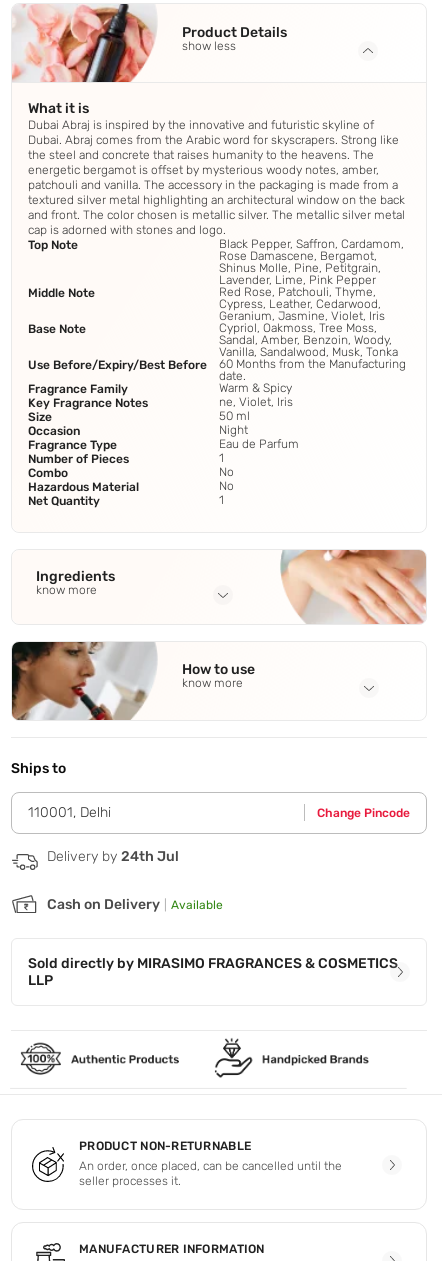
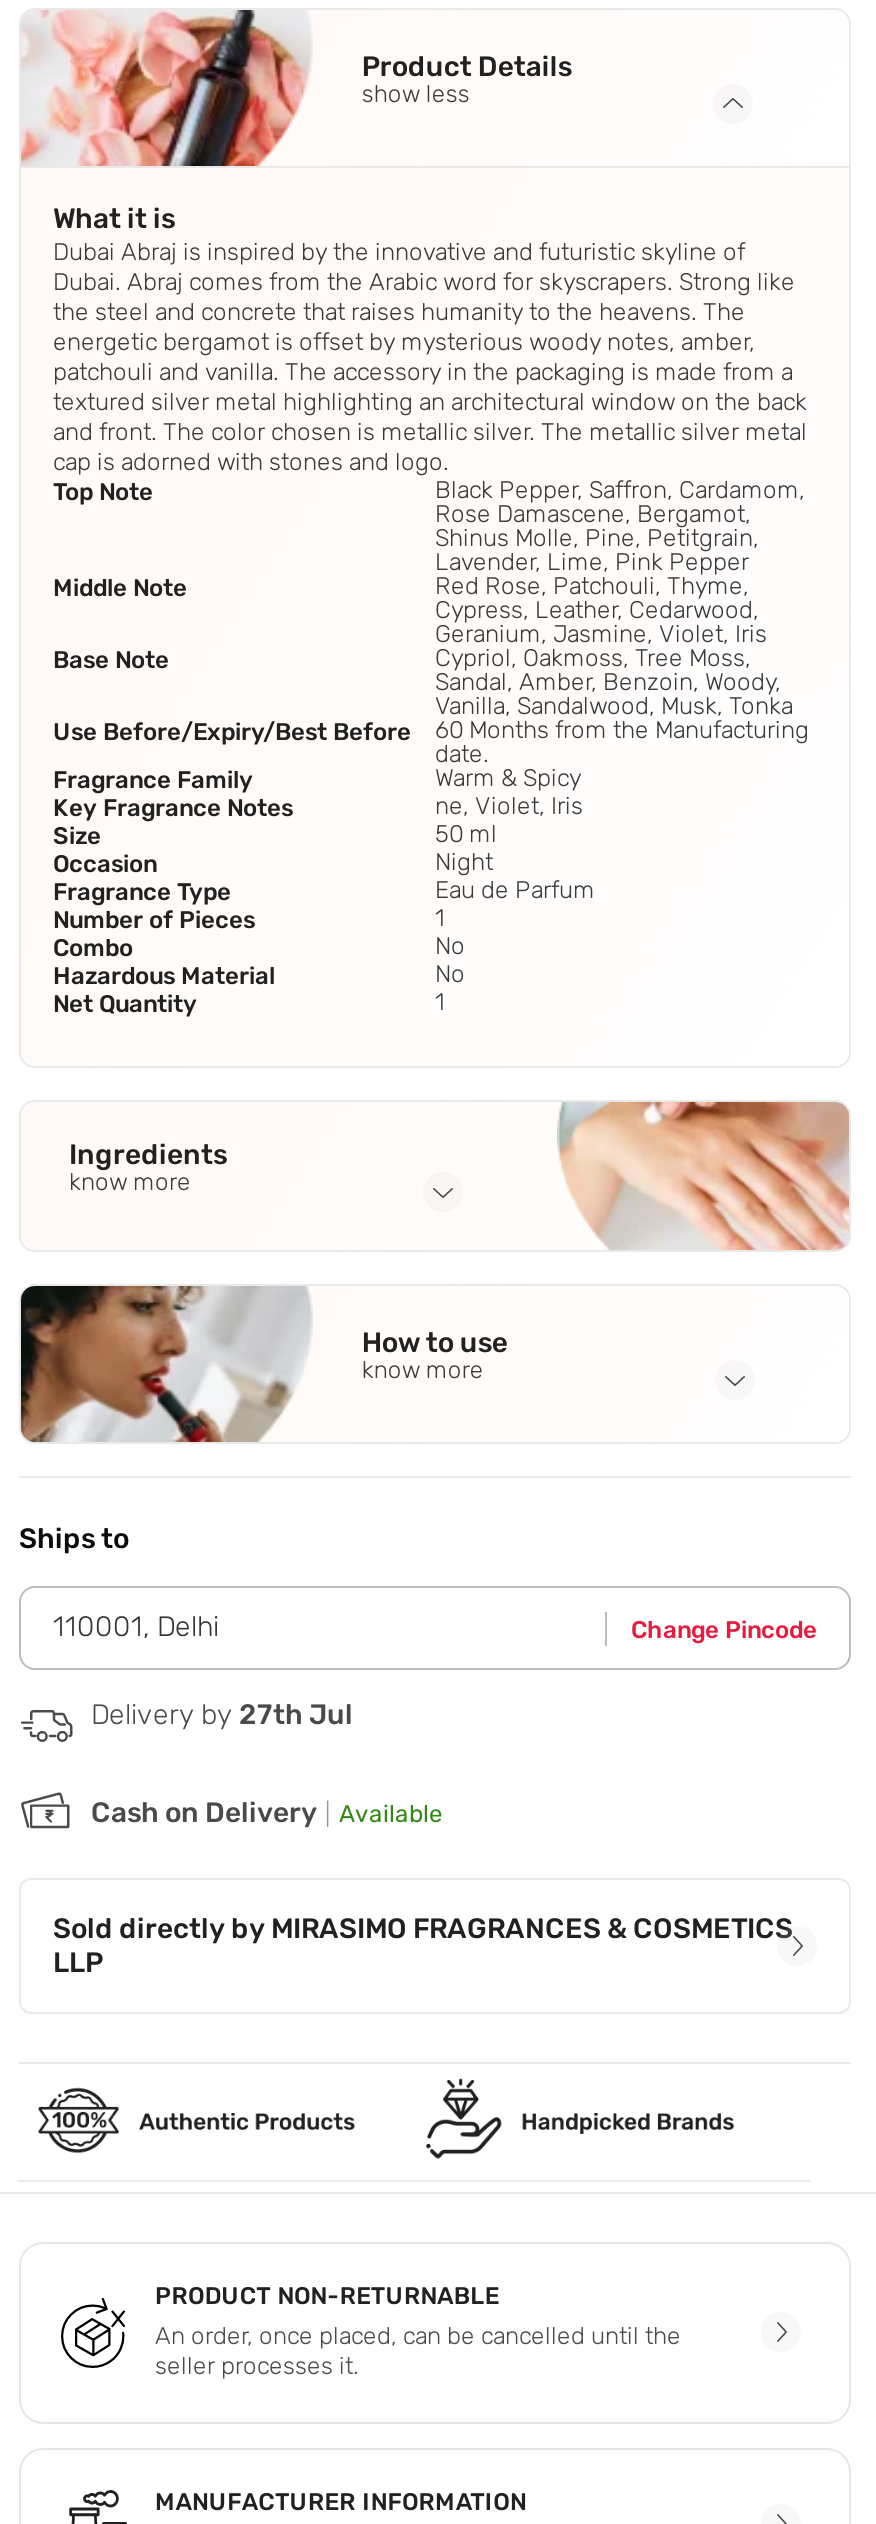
- Delivery by 24th Jul
+ Delivery by 27th Jul
